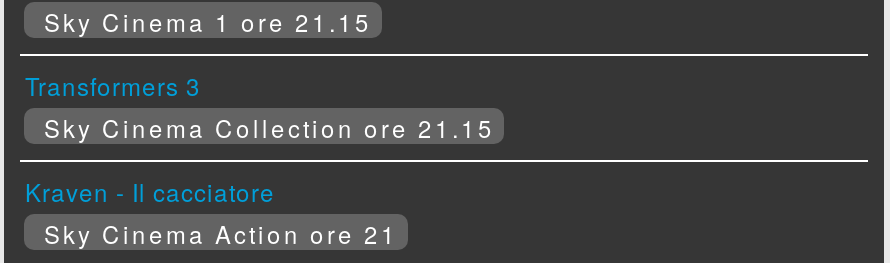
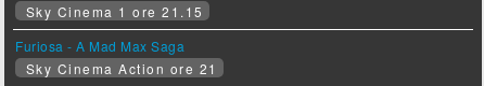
- Transformers 3
- Sky Cinema Collection ore 21.15
- Kraven - Il cacciatore
+ Furiosa - A Mad Max Saga
